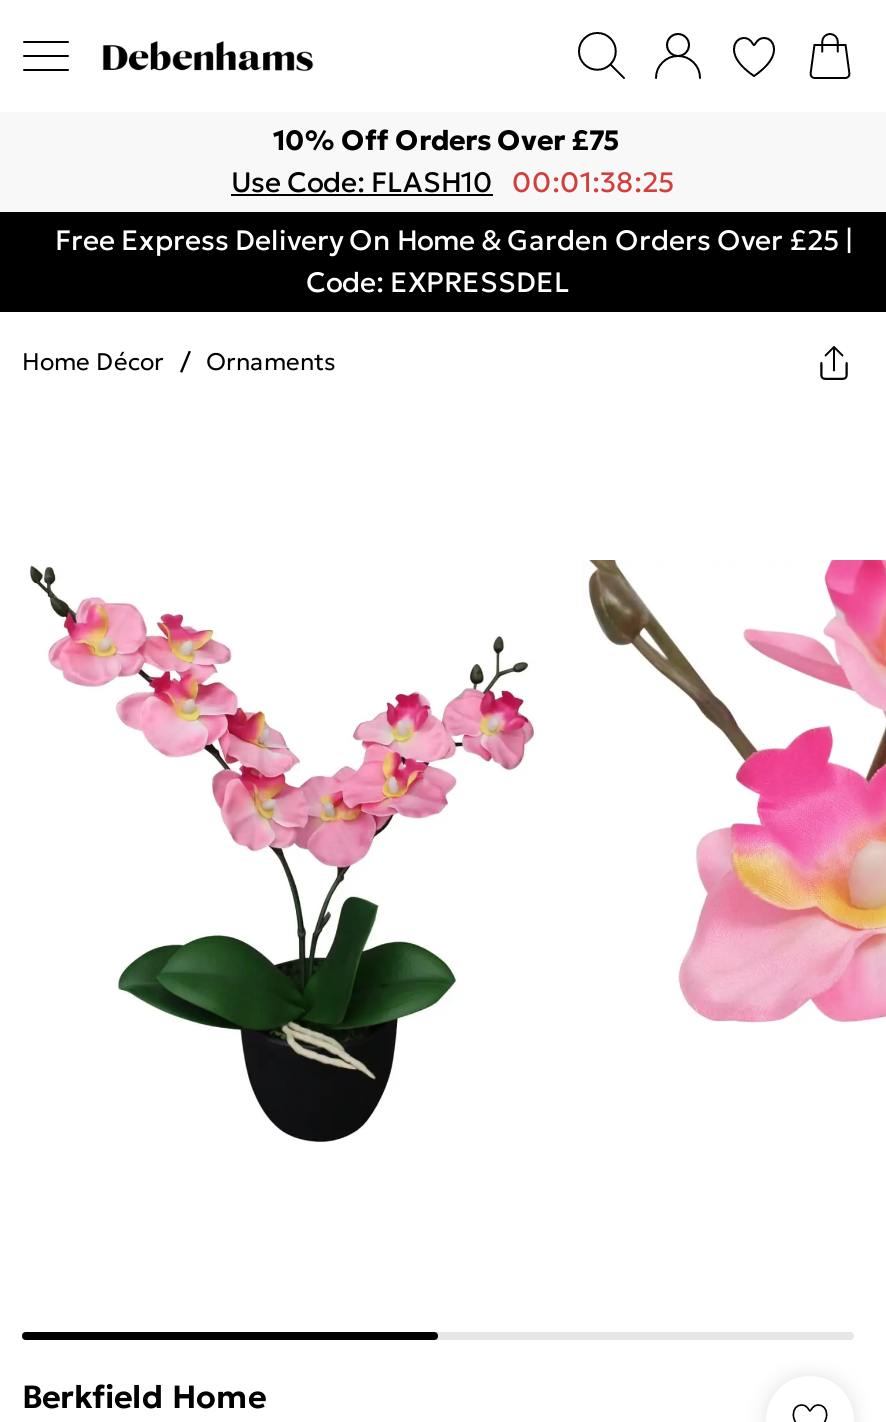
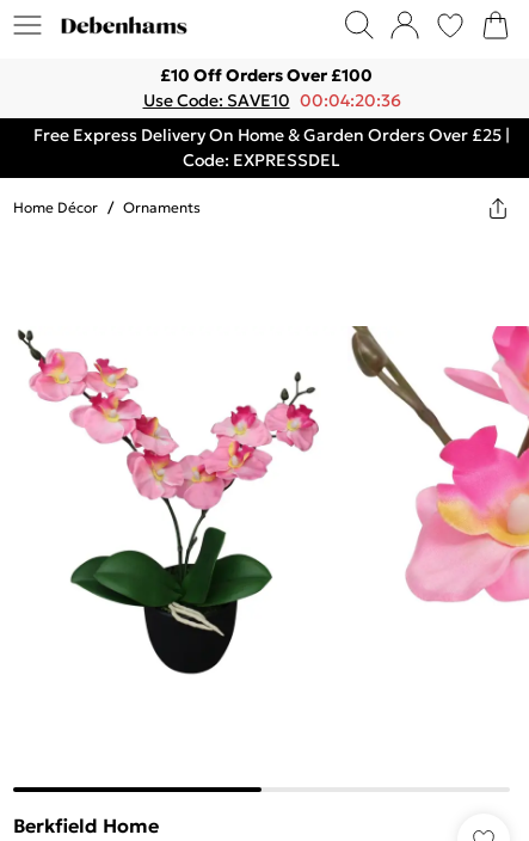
- 10% Off Orders Over £75
+ £10 Off Orders Over £100

- Use Code: FLASH10 00:01:38:25
+ Use Code: SAVE10 00:04:20:36
